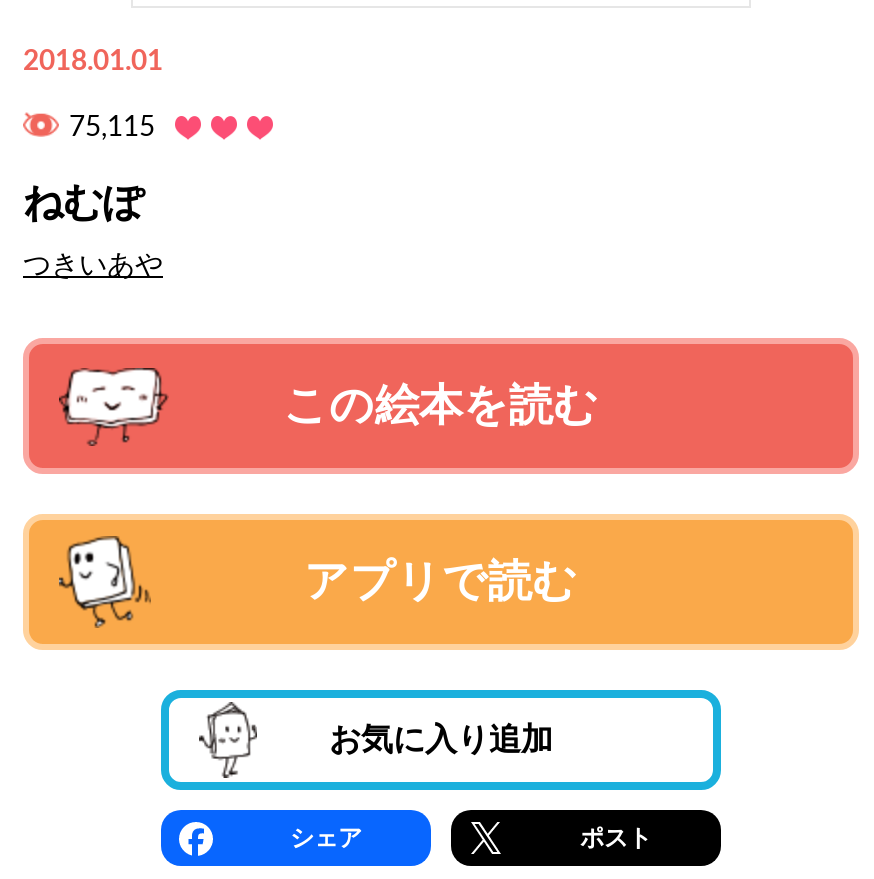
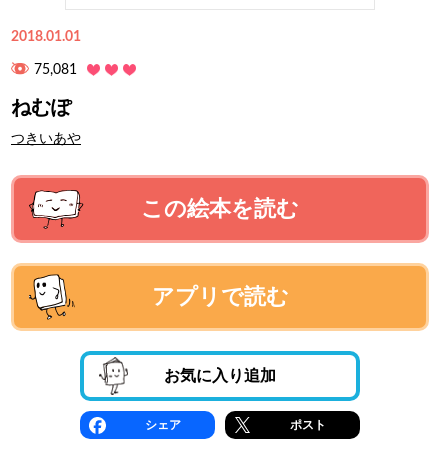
- 75,115
+ 75,081
